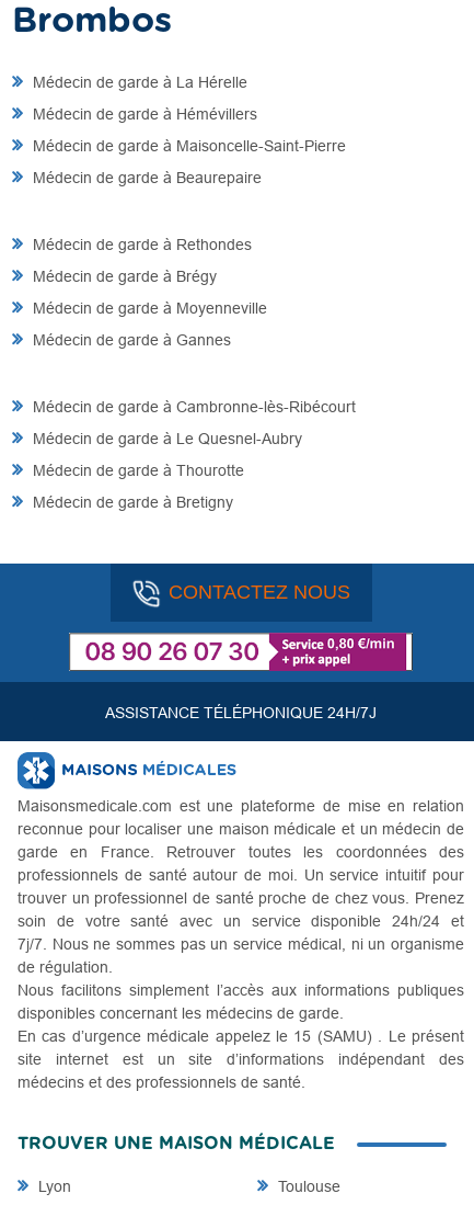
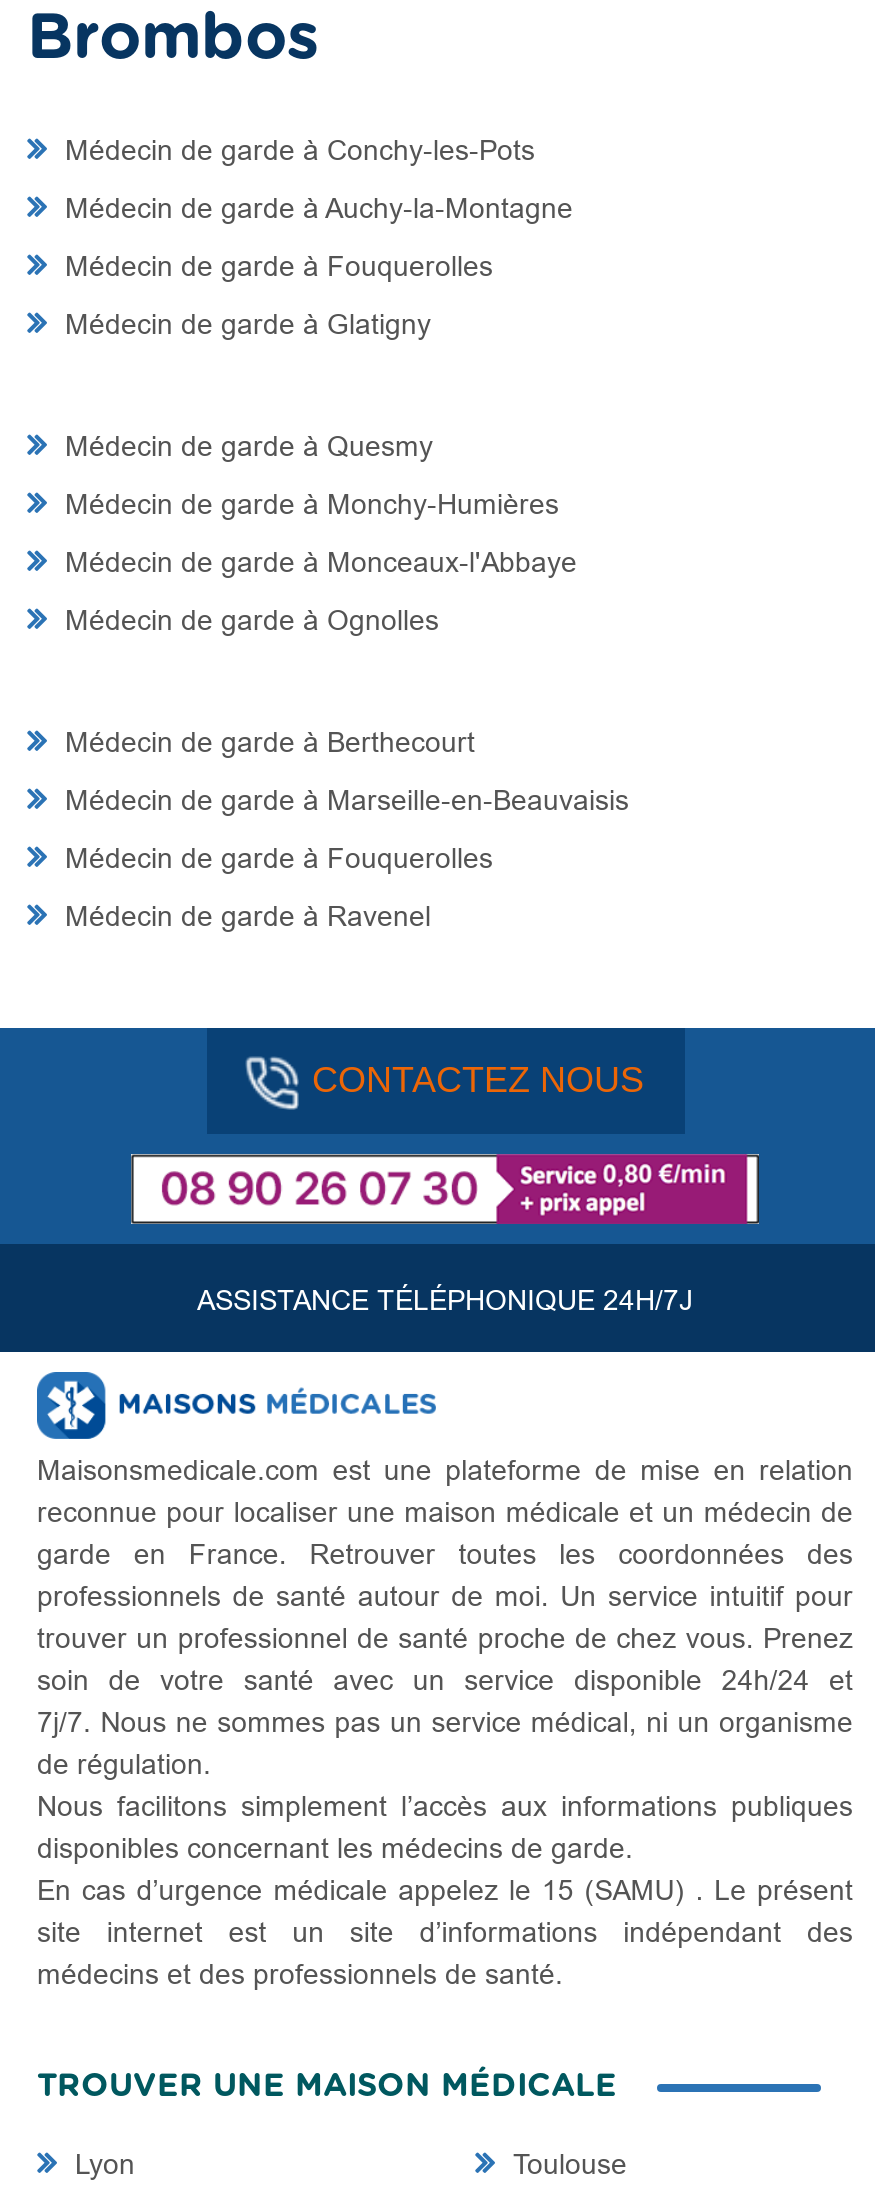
- Médecin de garde à La Hérelle
+ Médecin de garde à Conchy-les-Pots

- Médecin de garde à Hémévillers
+ Médecin de garde à Auchy-la-Montagne

- Médecin de garde à Maisoncelle-Saint-Pierre
+ Médecin de garde à Fouquerolles

- Médecin de garde à Beaurepaire
+ Médecin de garde à Glatigny

- Médecin de garde à Rethondes
+ Médecin de garde à Quesmy

- Médecin de garde à Brégy
+ Médecin de garde à Monchy-Humières

- Médecin de garde à Moyenneville
+ Médecin de garde à Monceaux-l'Abbaye

- Médecin de garde à Gannes
+ Médecin de garde à Ognolles

- Médecin de garde à Cambronne-lès-Ribécourt
+ Médecin de garde à Berthecourt

- Médecin de garde à Le Quesnel-Aubry
+ Médecin de garde à Marseille-en-Beauvaisis

- Médecin de garde à Thourotte
+ Médecin de garde à Fouquerolles

- Médecin de garde à Bretigny
+ Médecin de garde à Ravenel
